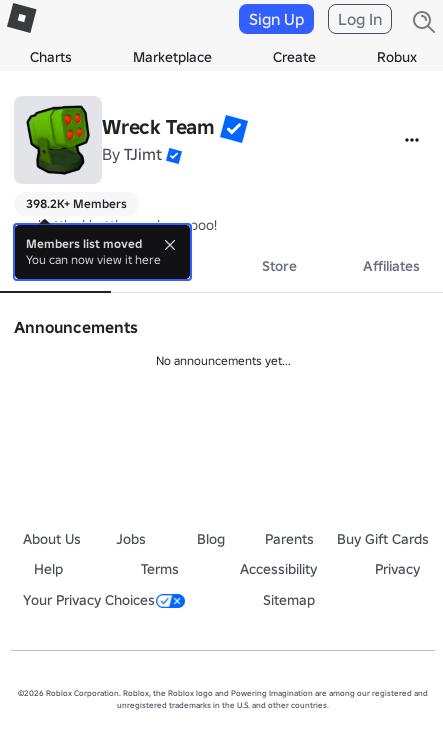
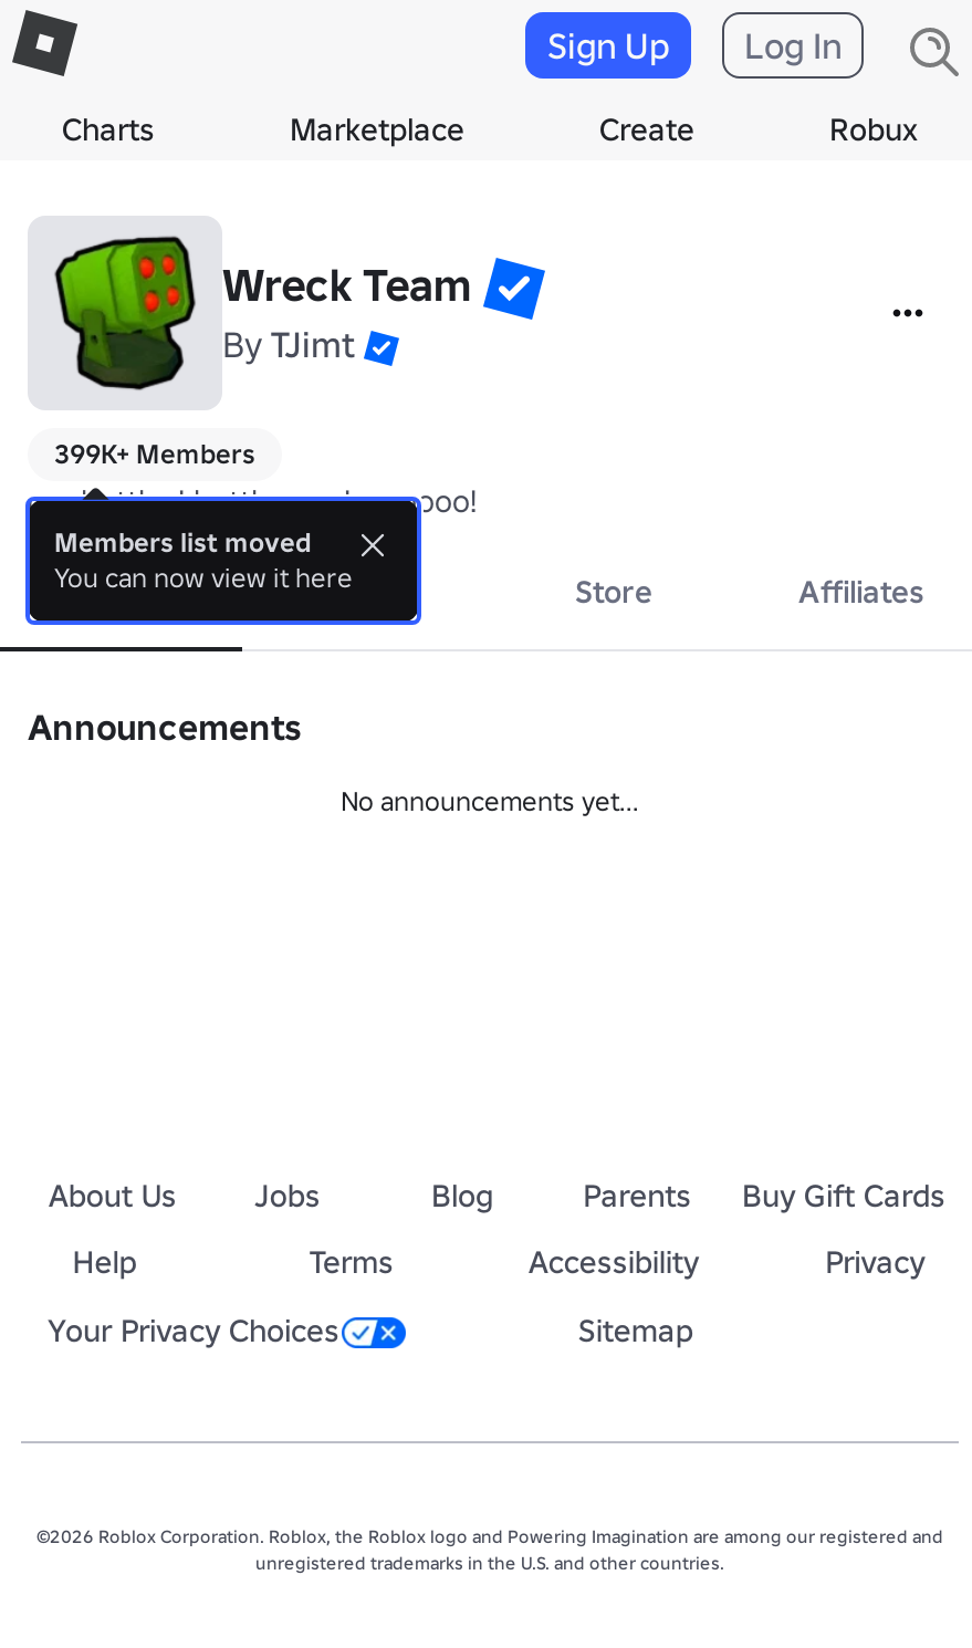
- 398.2K+ Members
+ 399K+ Members
